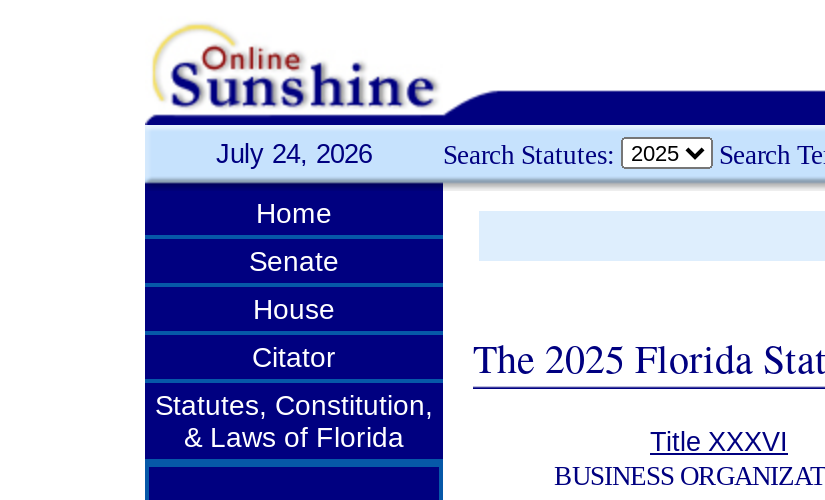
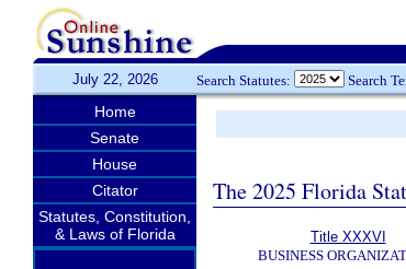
- July 24, 2026
+ July 22, 2026
